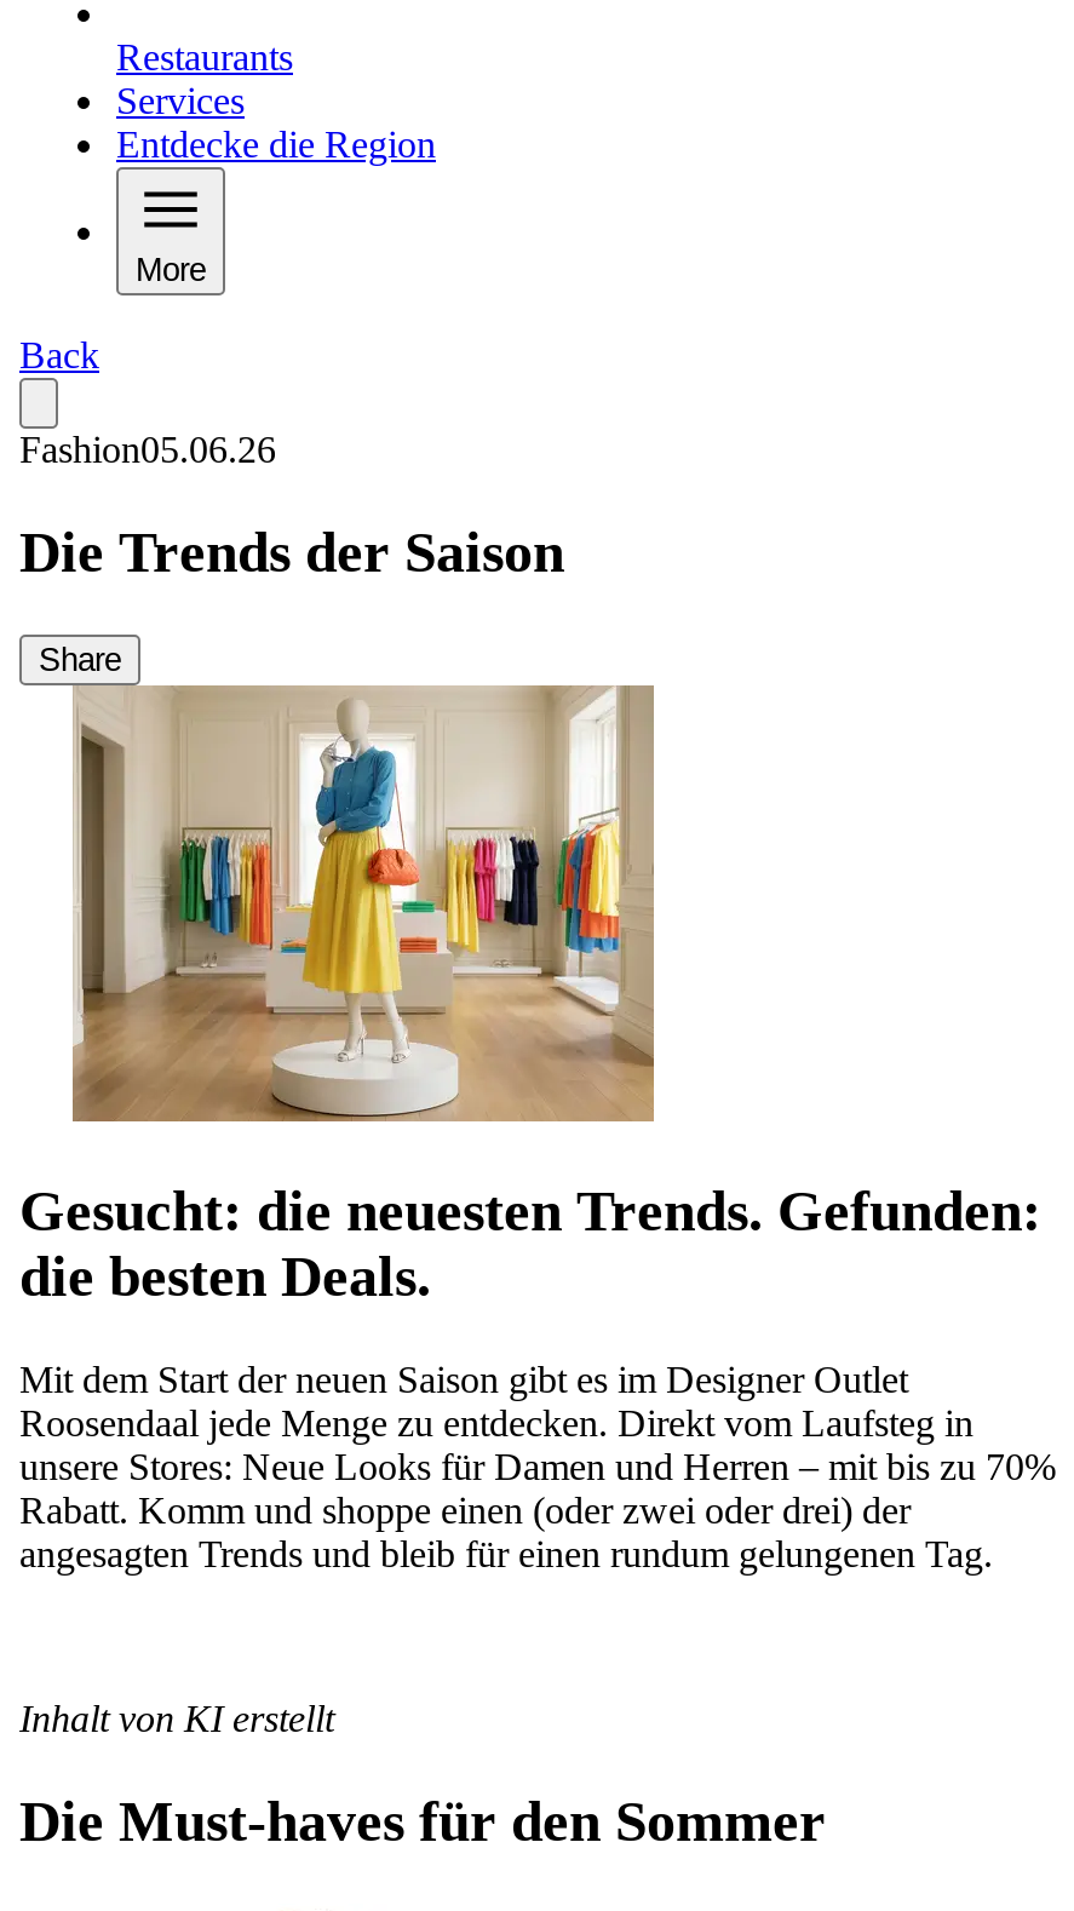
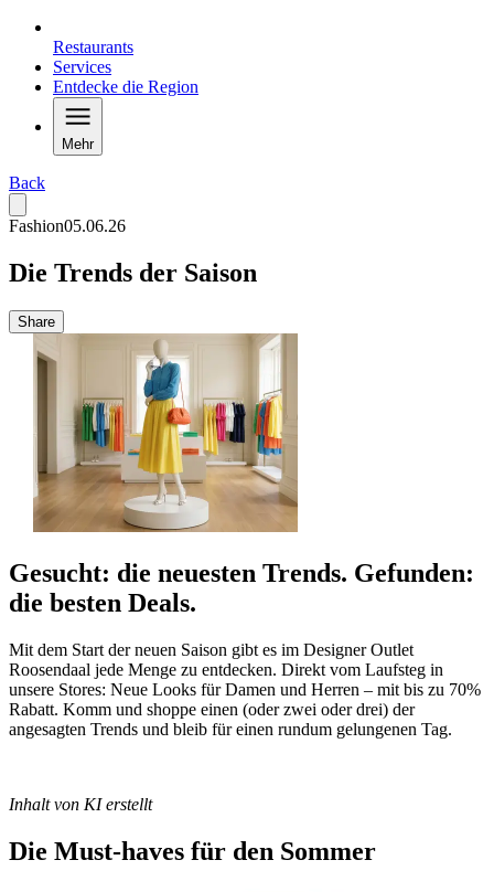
- More
+ Mehr
